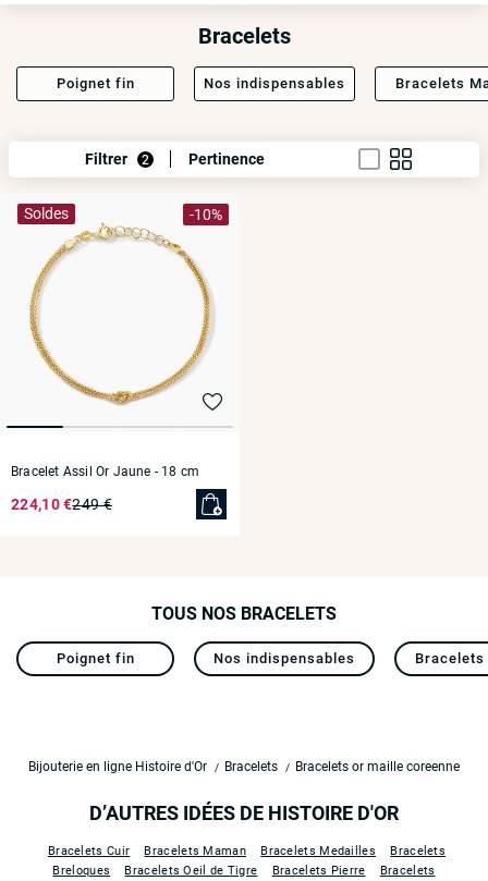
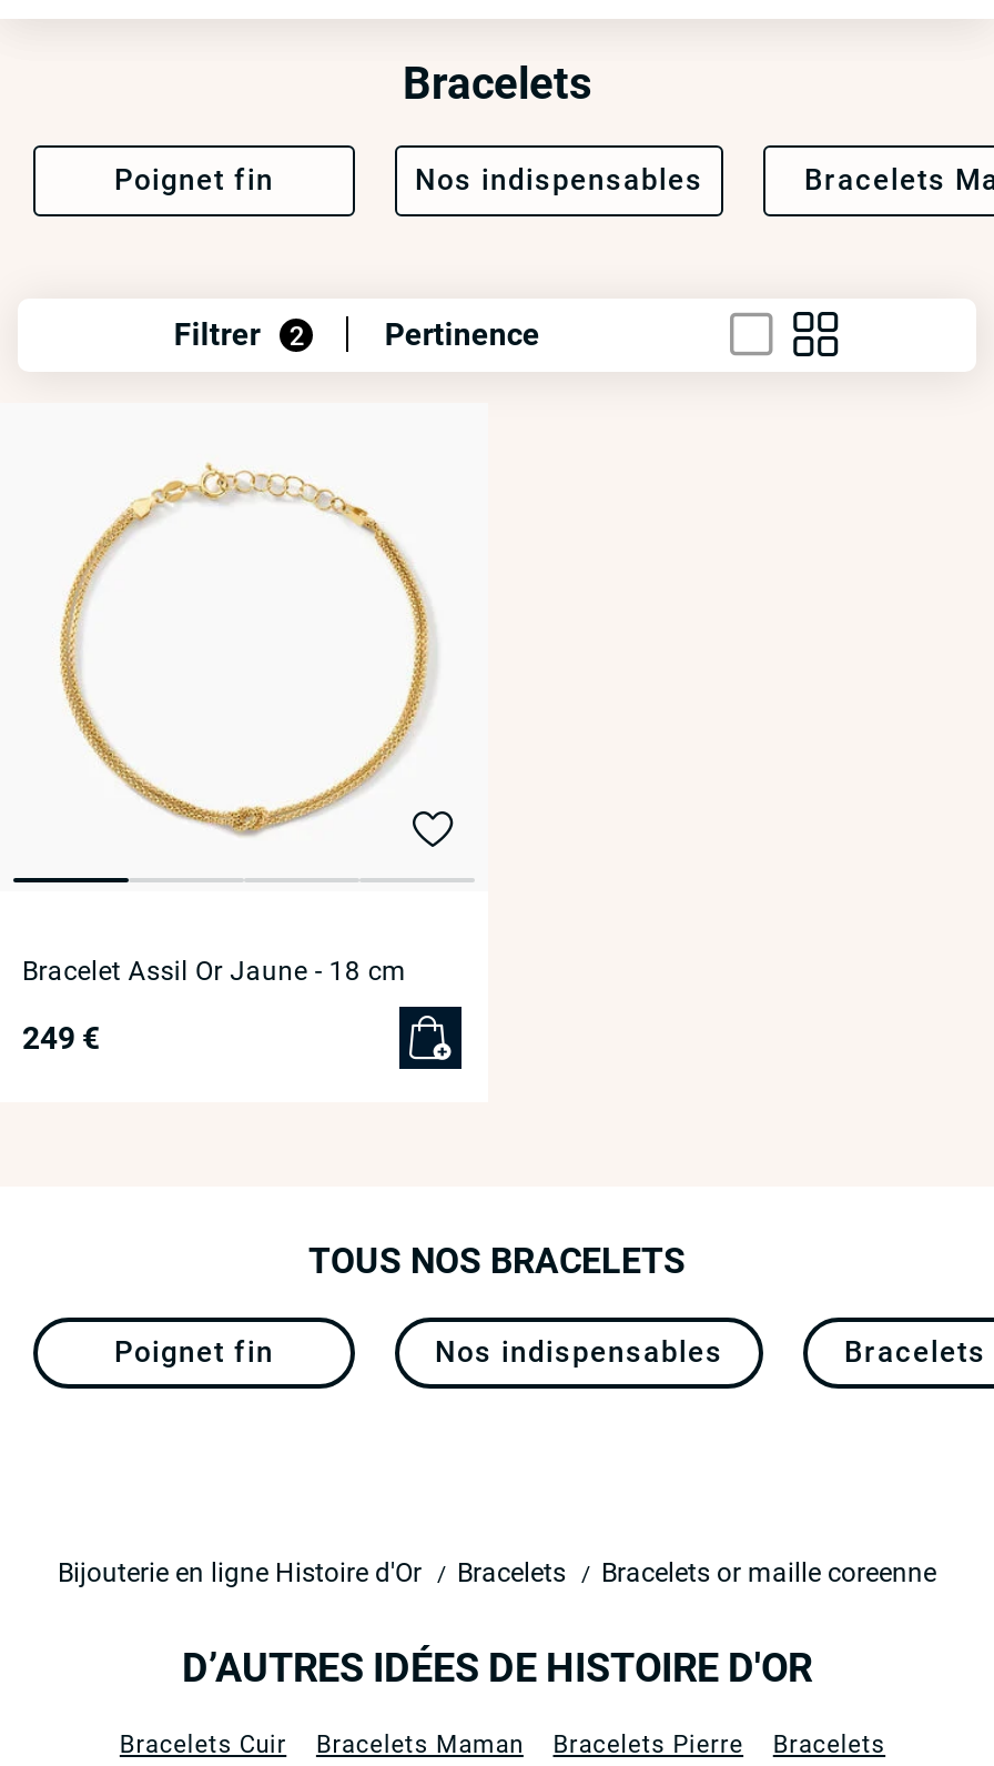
- Soldes
- -10%

- 224,10 €249 €
+ 249 €

- Bracelets Medailles
- Bracelets
- Breloques
- Bracelets Oeil de Tigre
